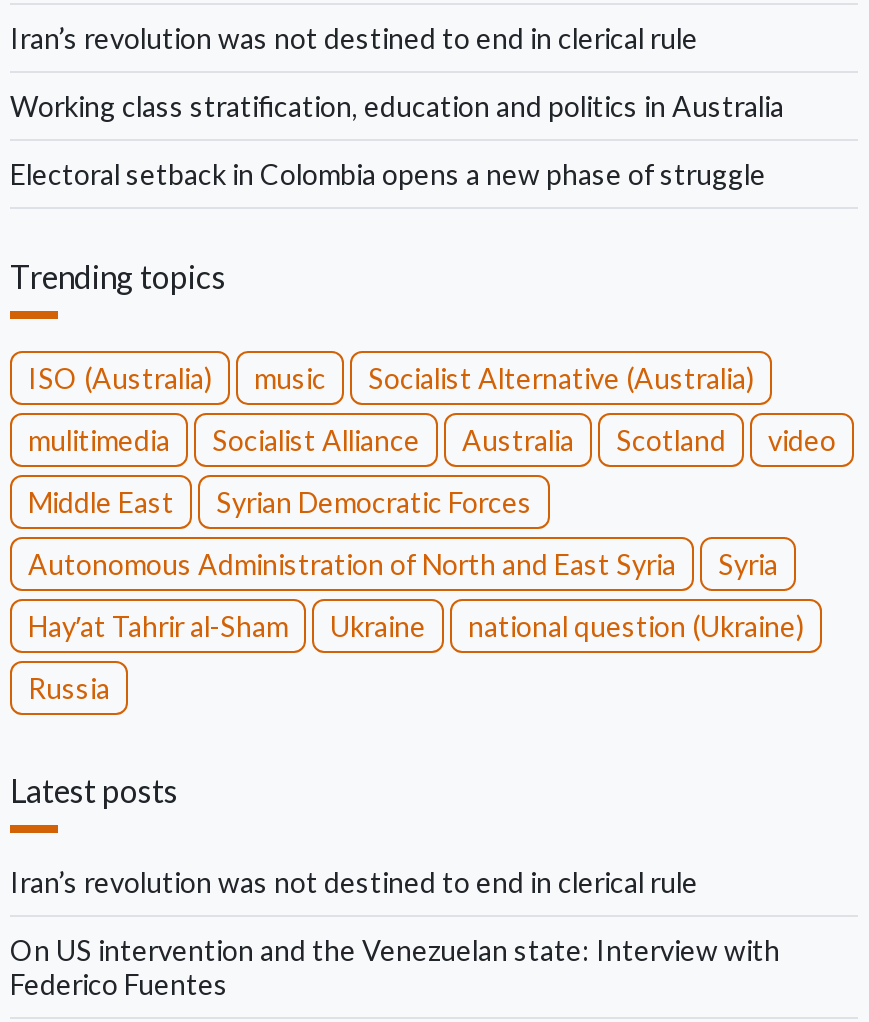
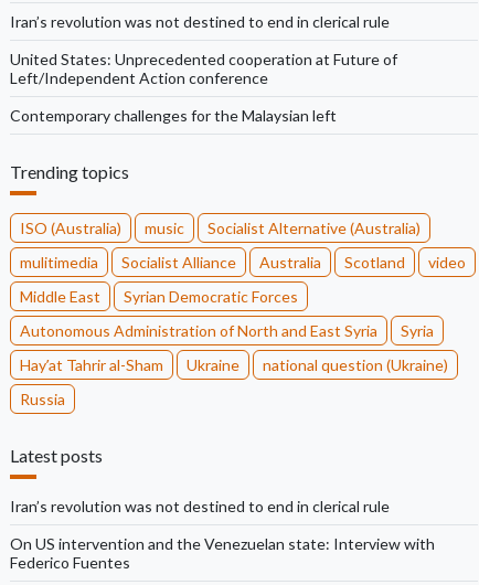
- Working class stratification, education and politics in Australia
+ United States: Unprecedented cooperation at Future of
+ Left/Independent Action conference

- Electoral setback in Colombia opens a new phase of struggle
+ Contemporary challenges for the Malaysian left
